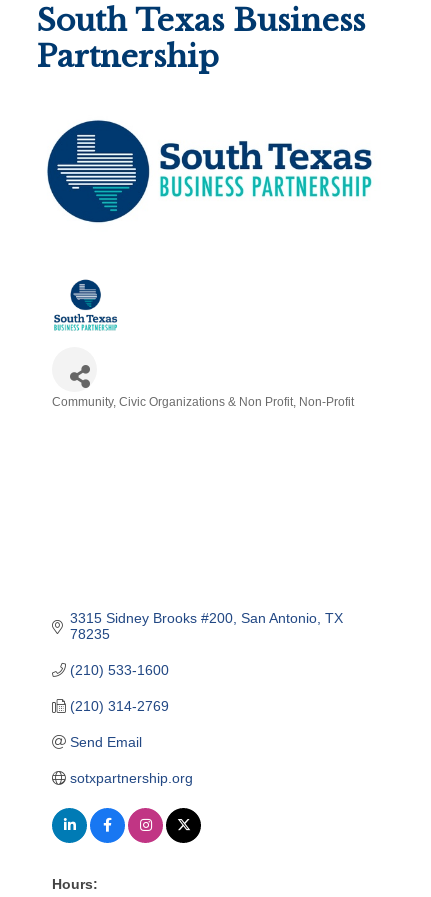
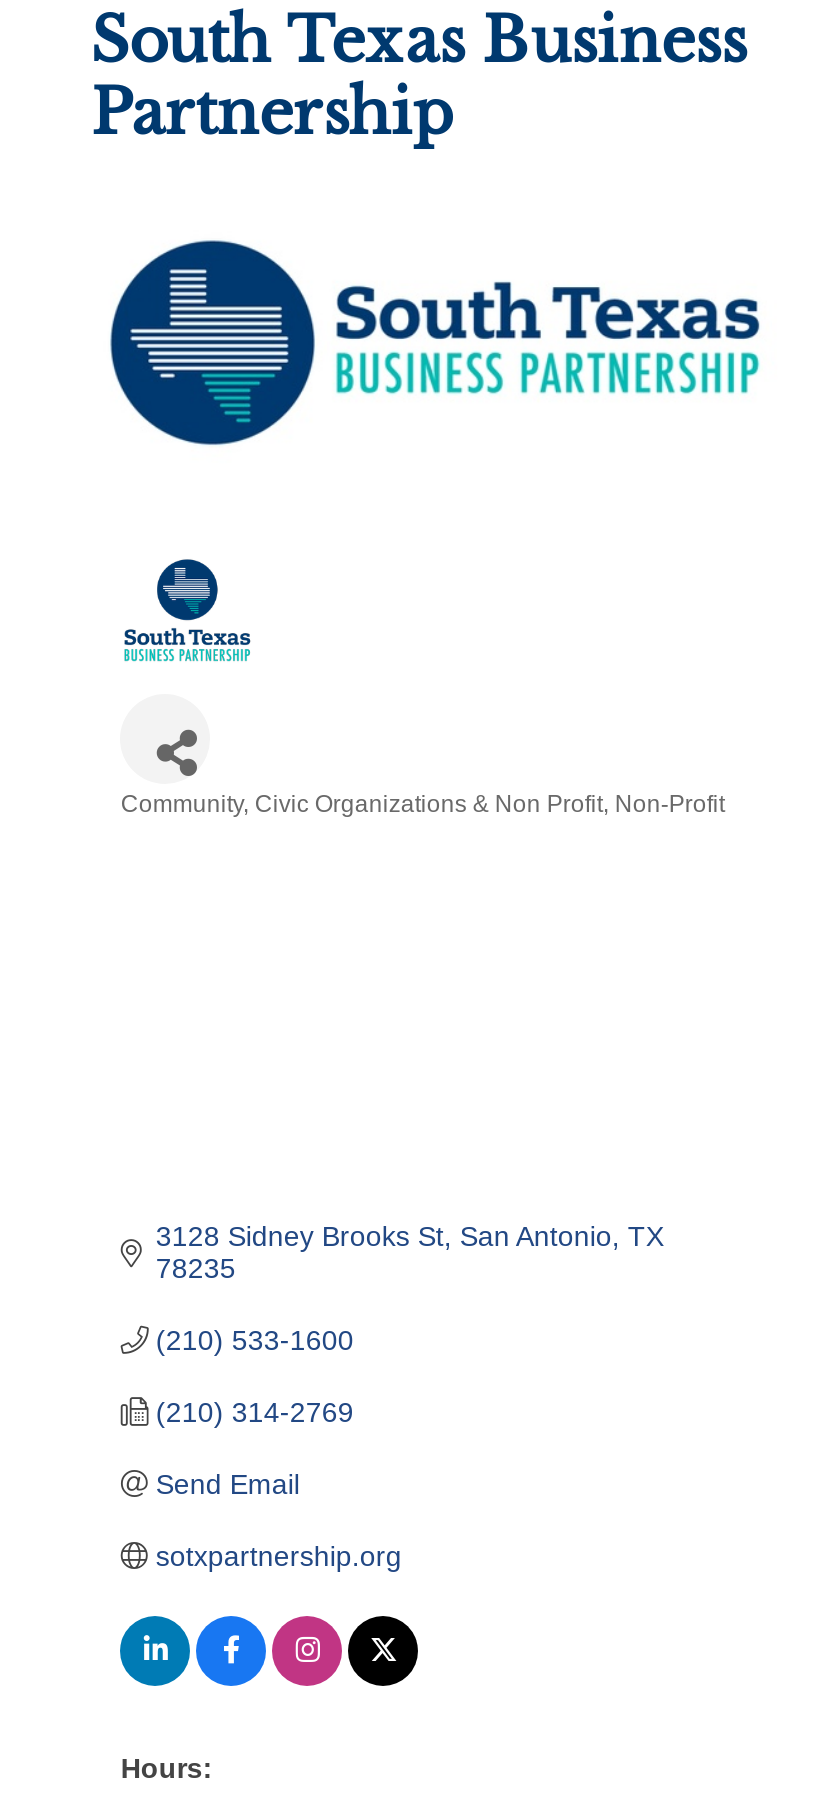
- 3315 Sidney Brooks #200 San Antonio TX
+ 3128 Sidney Brooks St San Antonio TX
